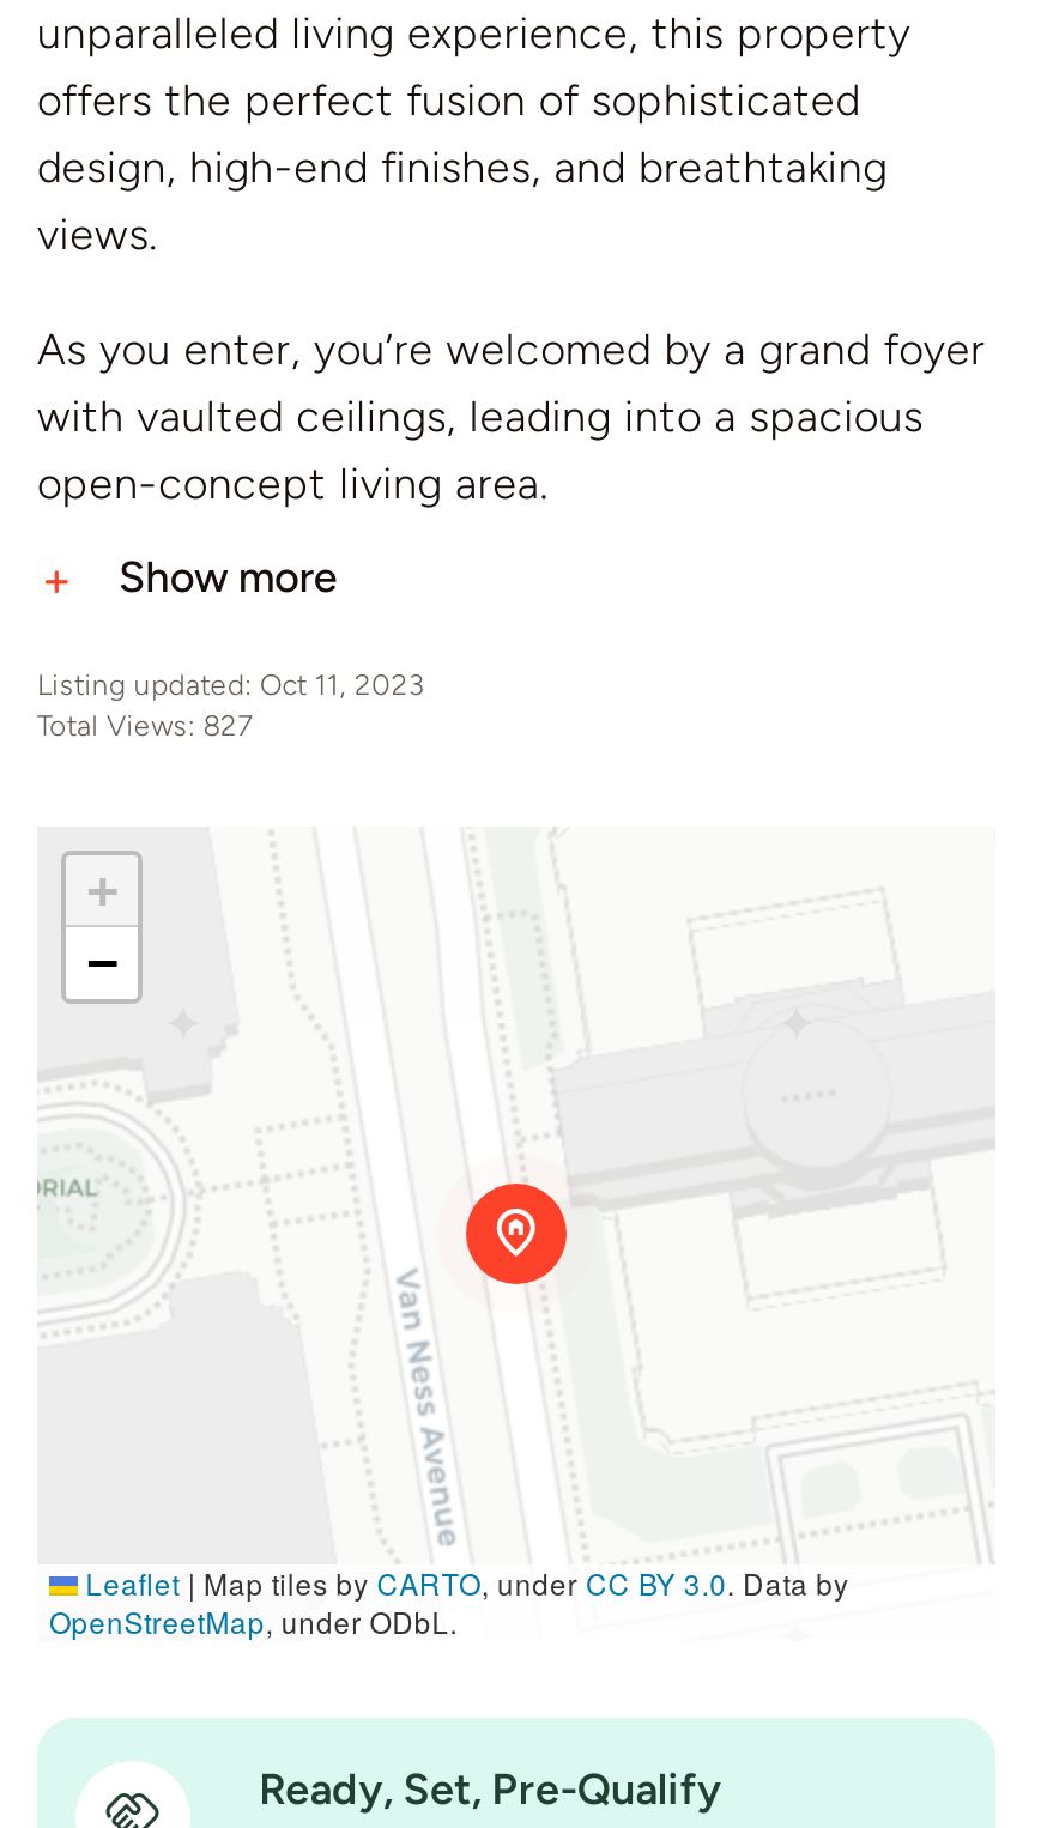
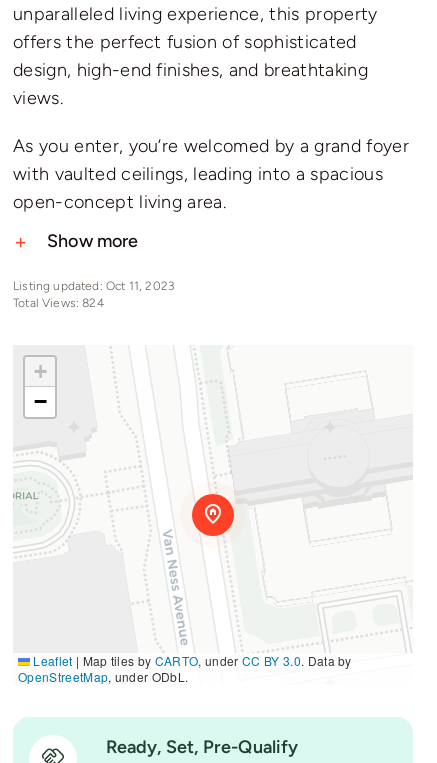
- Total Views: 827
+ Total Views: 824
